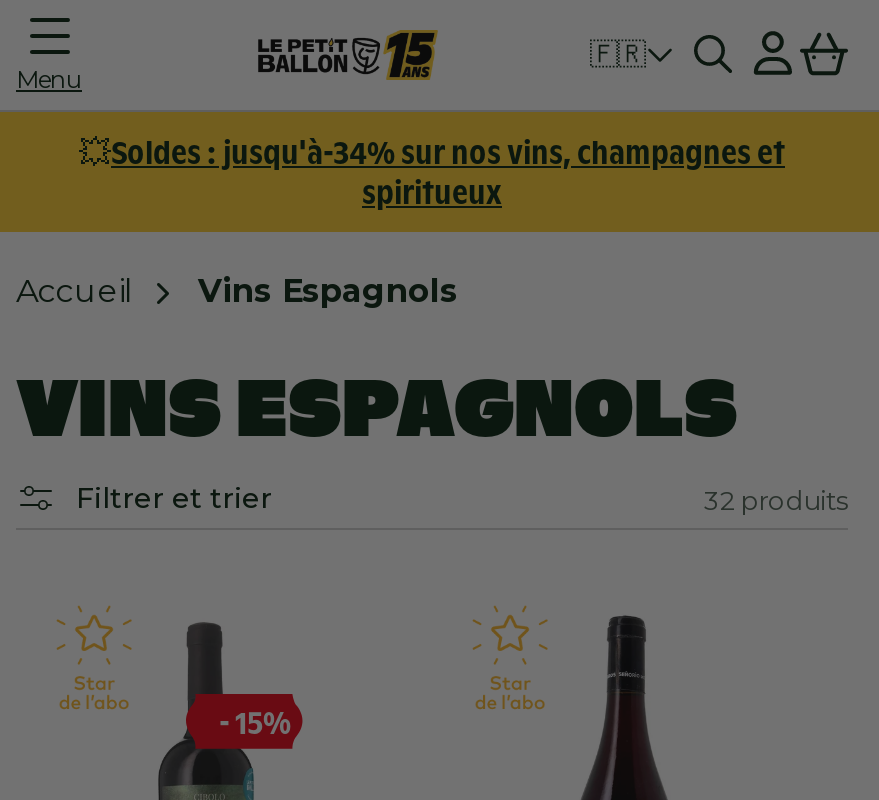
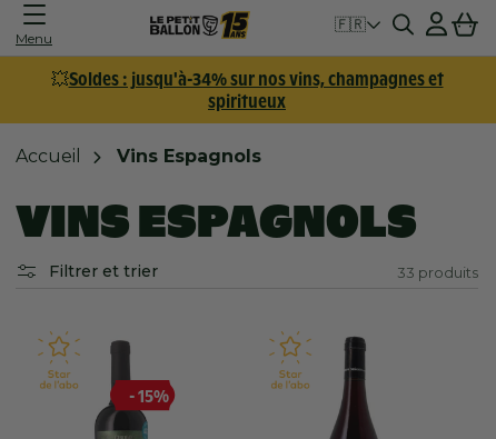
- 32 produits
+ 33 produits
